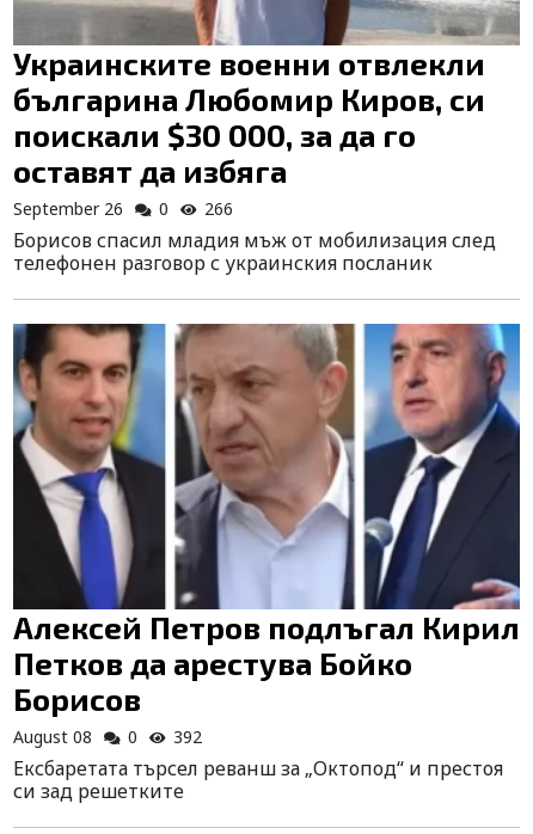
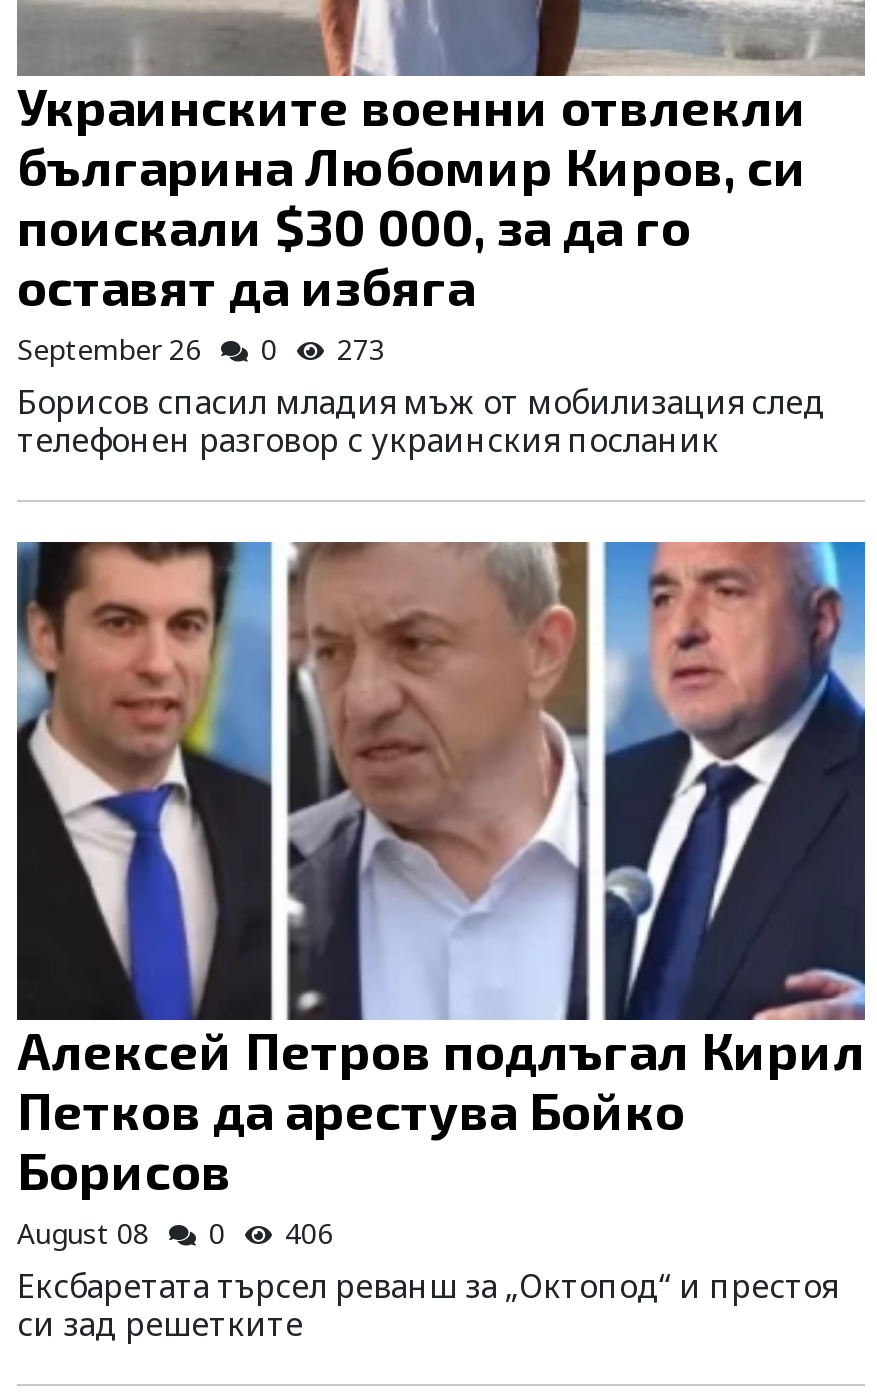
- September 26 0 266
+ September 26 0 273

- August 08 0 392
+ August 08 0 406
